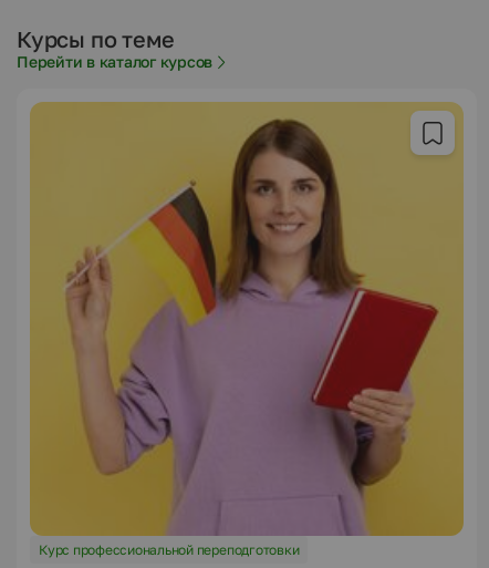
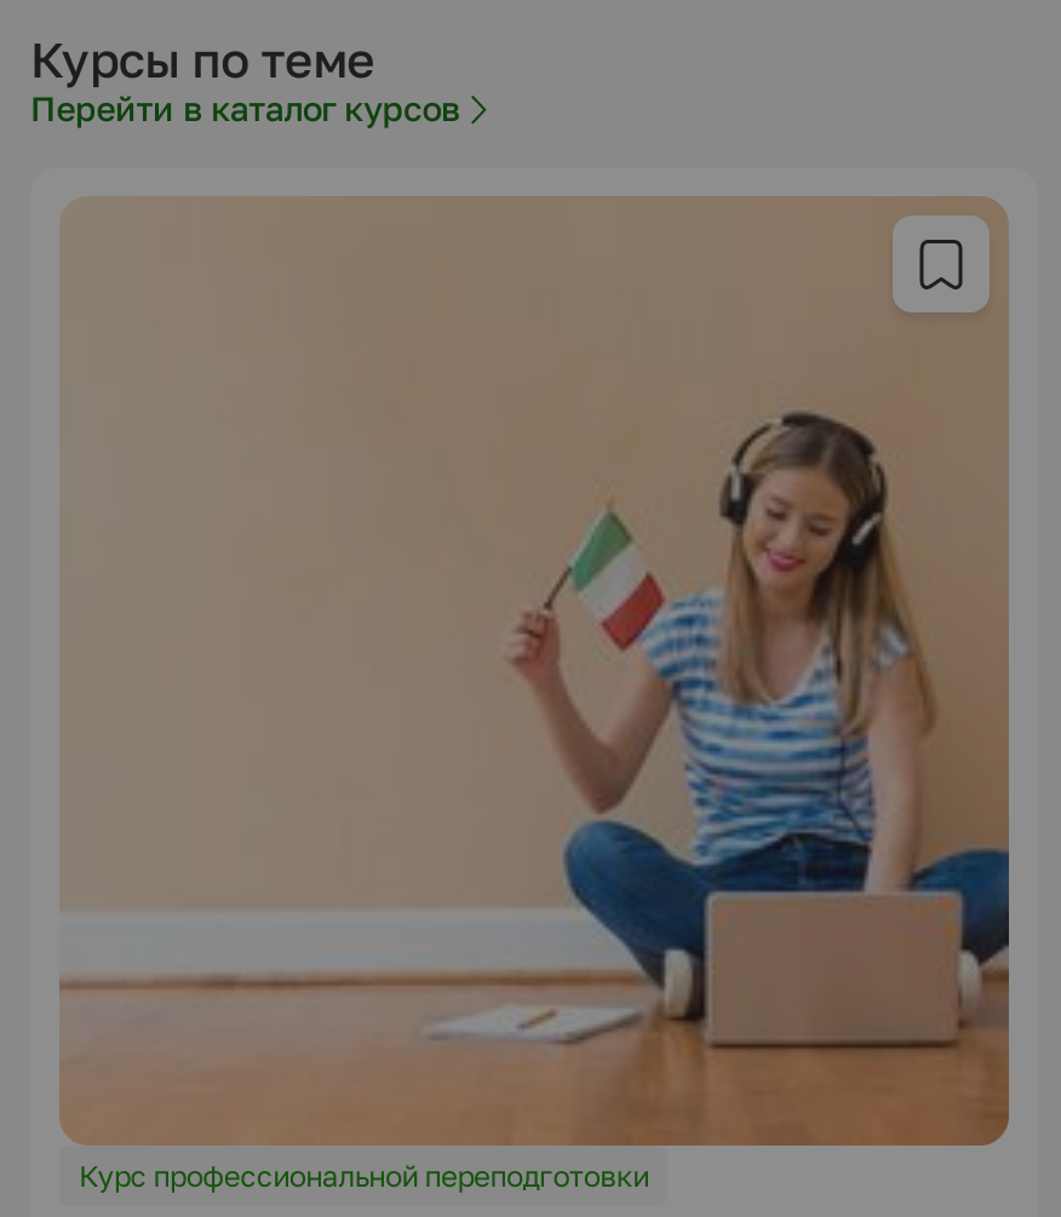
- [image]
+ [image]
